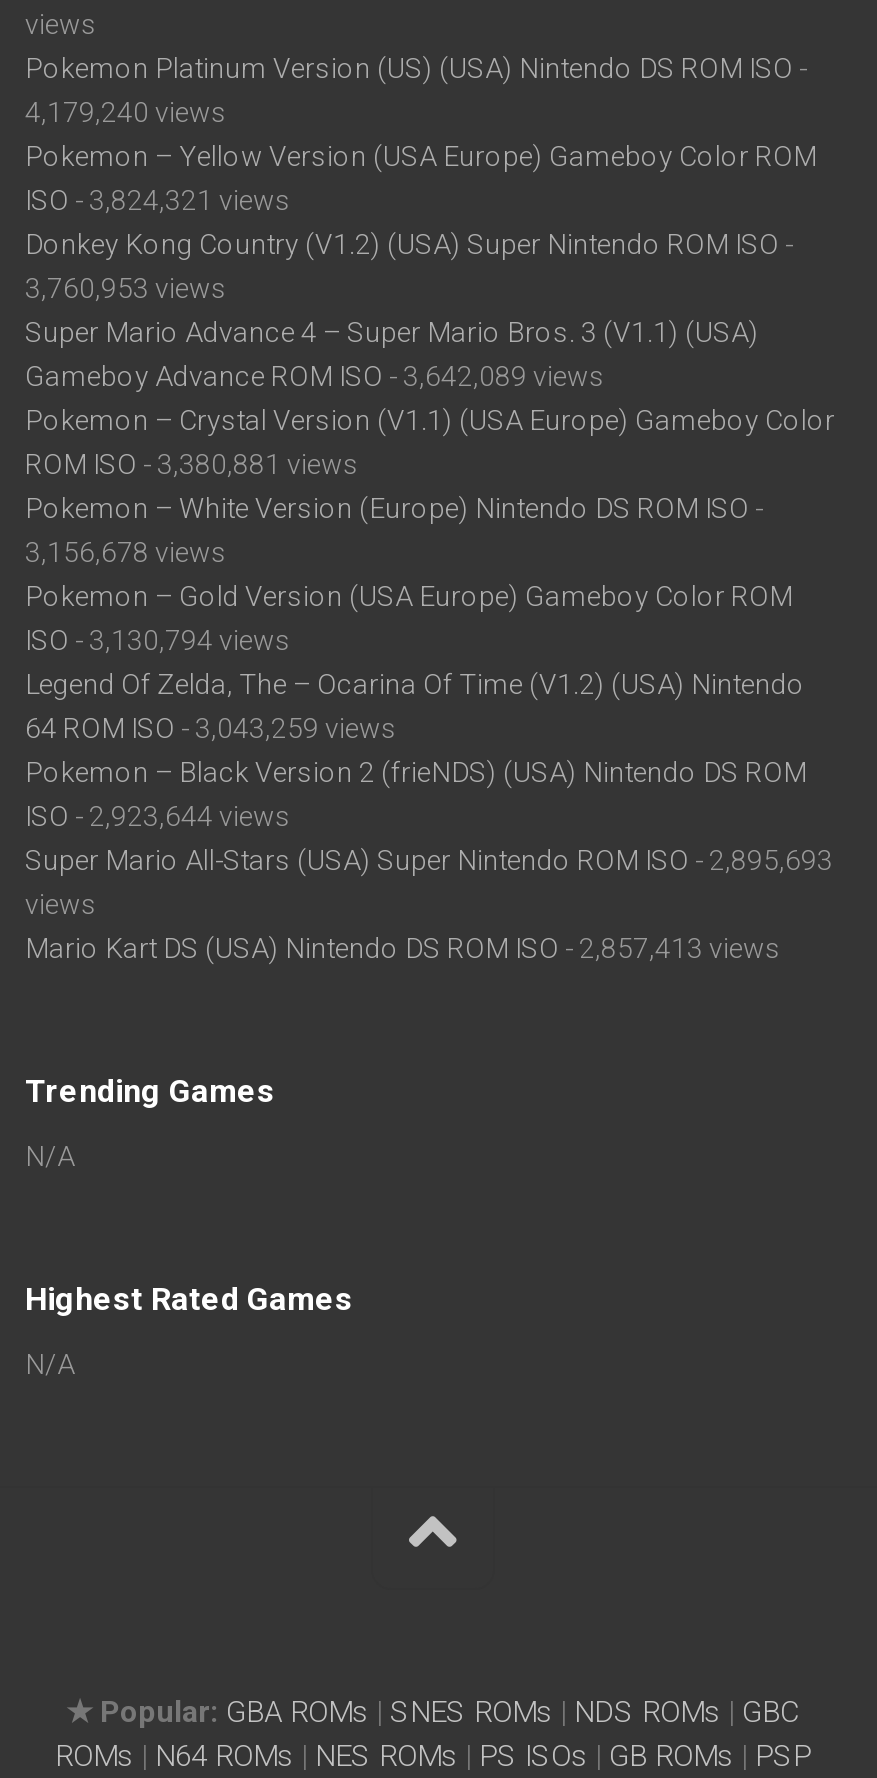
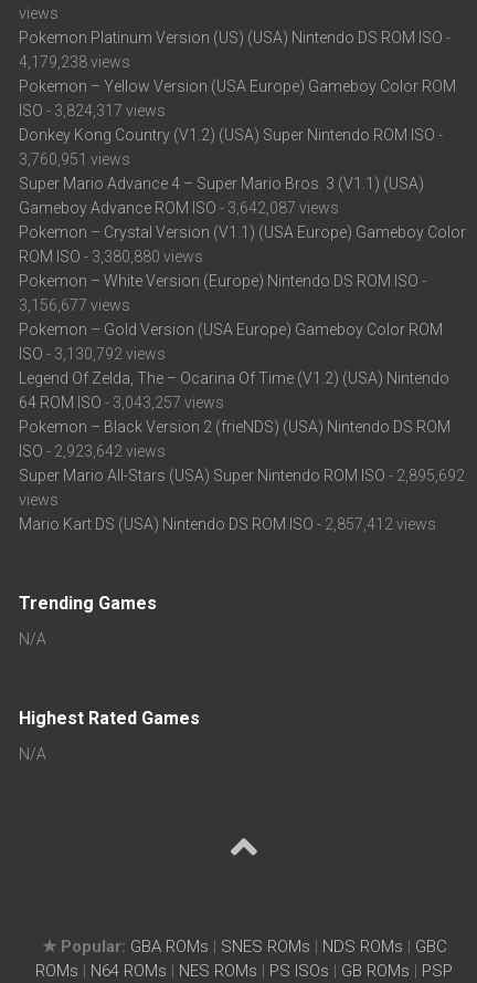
- 4,179,240 views
+ 4,179,238 views

- ISO - 3,824,321 views
+ ISO - 3,824,317 views

- 3,760,953 views
+ 3,760,951 views

- Gameboy Advance ROM ISO - 3,642,089 views
+ Gameboy Advance ROM ISO - 3,642,087 views

- ROM ISO - 3,380,881 views
+ ROM ISO - 3,380,880 views

- 3,156,678 views
+ 3,156,677 views

- ISO - 3,130,794 views
+ ISO - 3,130,792 views

- 64 ROM ISO - 3,043,259 views
+ 64 ROM ISO - 3,043,257 views

- ISO - 2,923,644 views
+ ISO - 2,923,642 views

- Super Mario All-Stars (USA) Super Nintendo ROM ISO - 2,895,693
+ Super Mario All-Stars (USA) Super Nintendo ROM ISO - 2,895,692

- Mario Kart DS (USA) Nintendo DS ROM ISO - 2,857,413 views
+ Mario Kart DS (USA) Nintendo DS ROM ISO - 2,857,412 views
